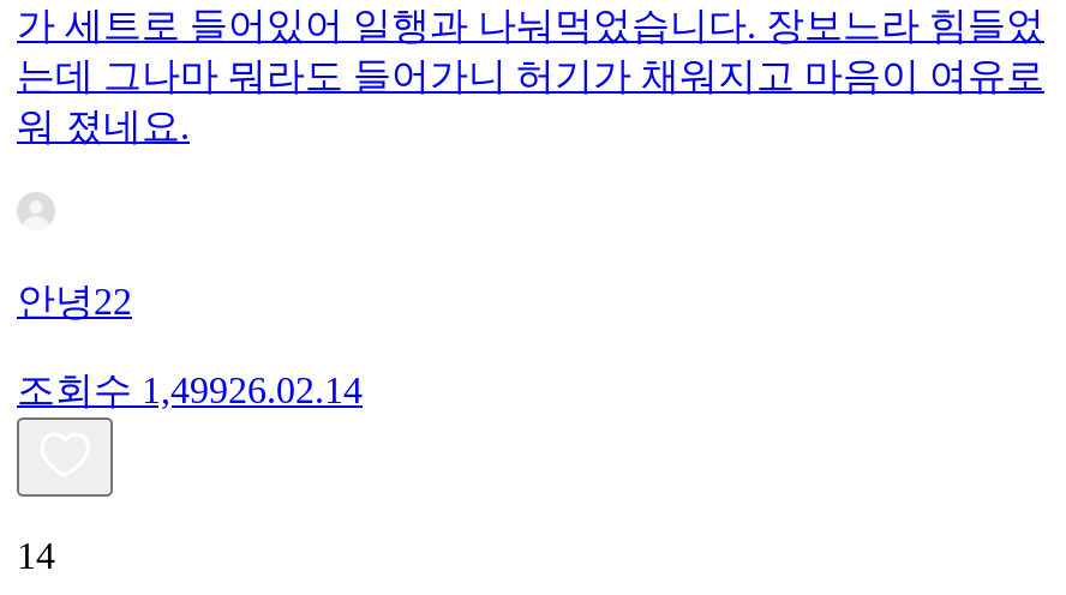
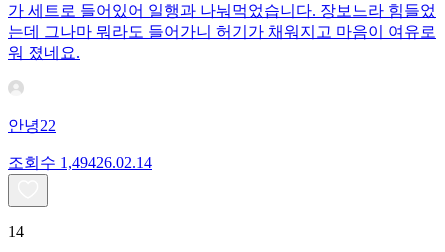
- 조회수 1,49926.02.14
+ 조회수 1,49426.02.14
